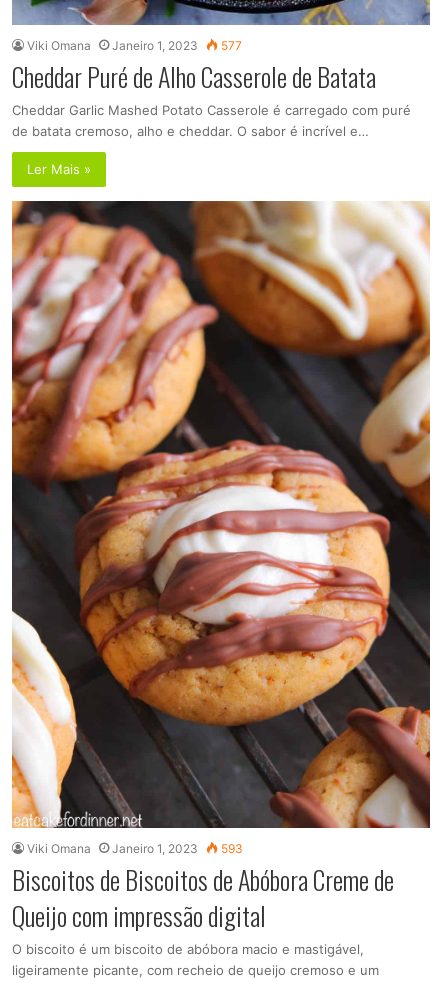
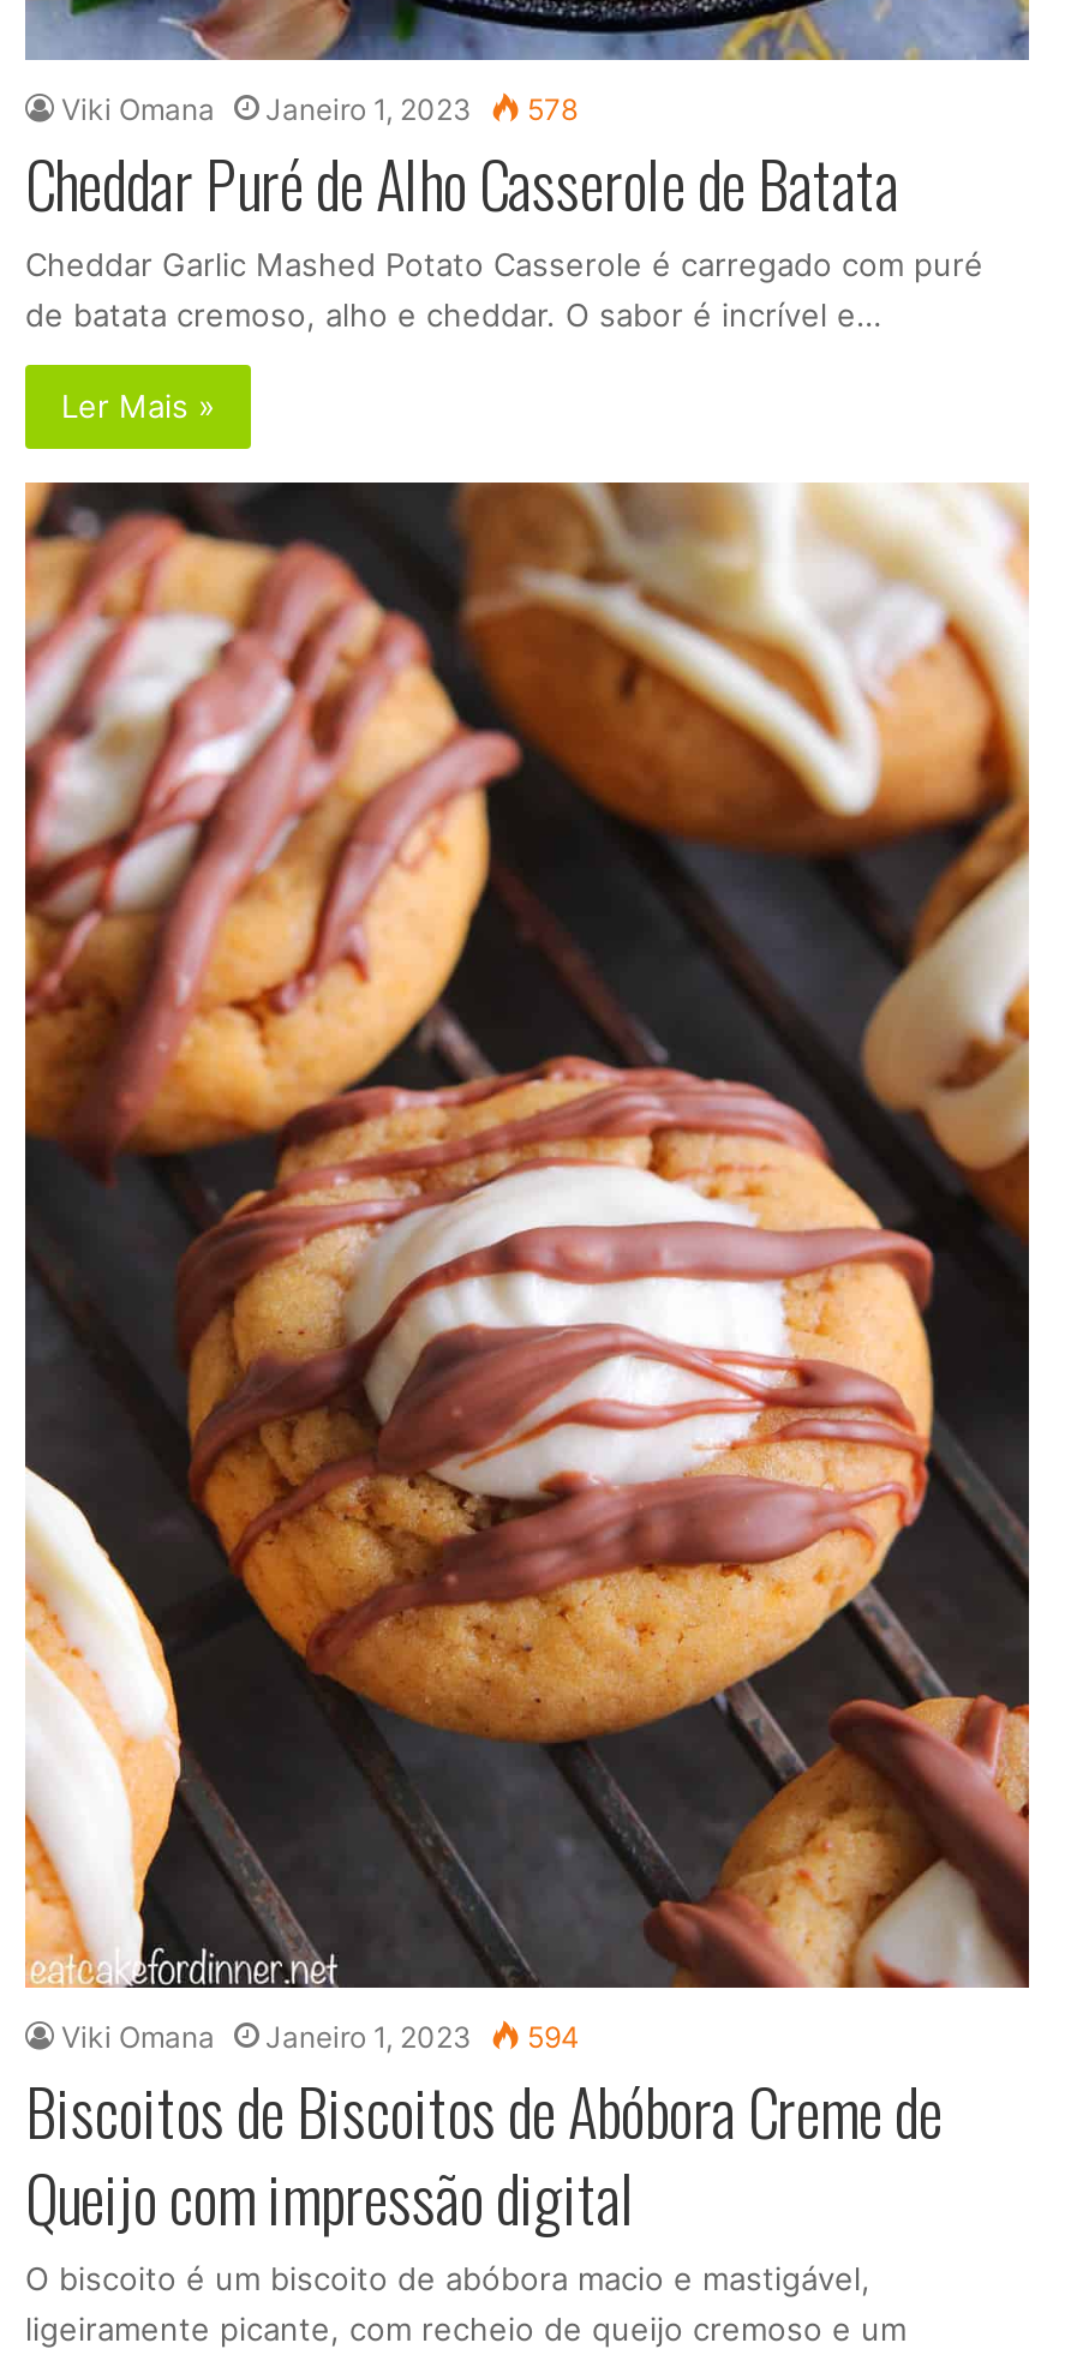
- Viki Omana Janeiro 1, 2023 577
+ Viki Omana Janeiro 1, 2023 578

- Viki Omana Janeiro 1, 2023 593
+ Viki Omana Janeiro 1, 2023 594
